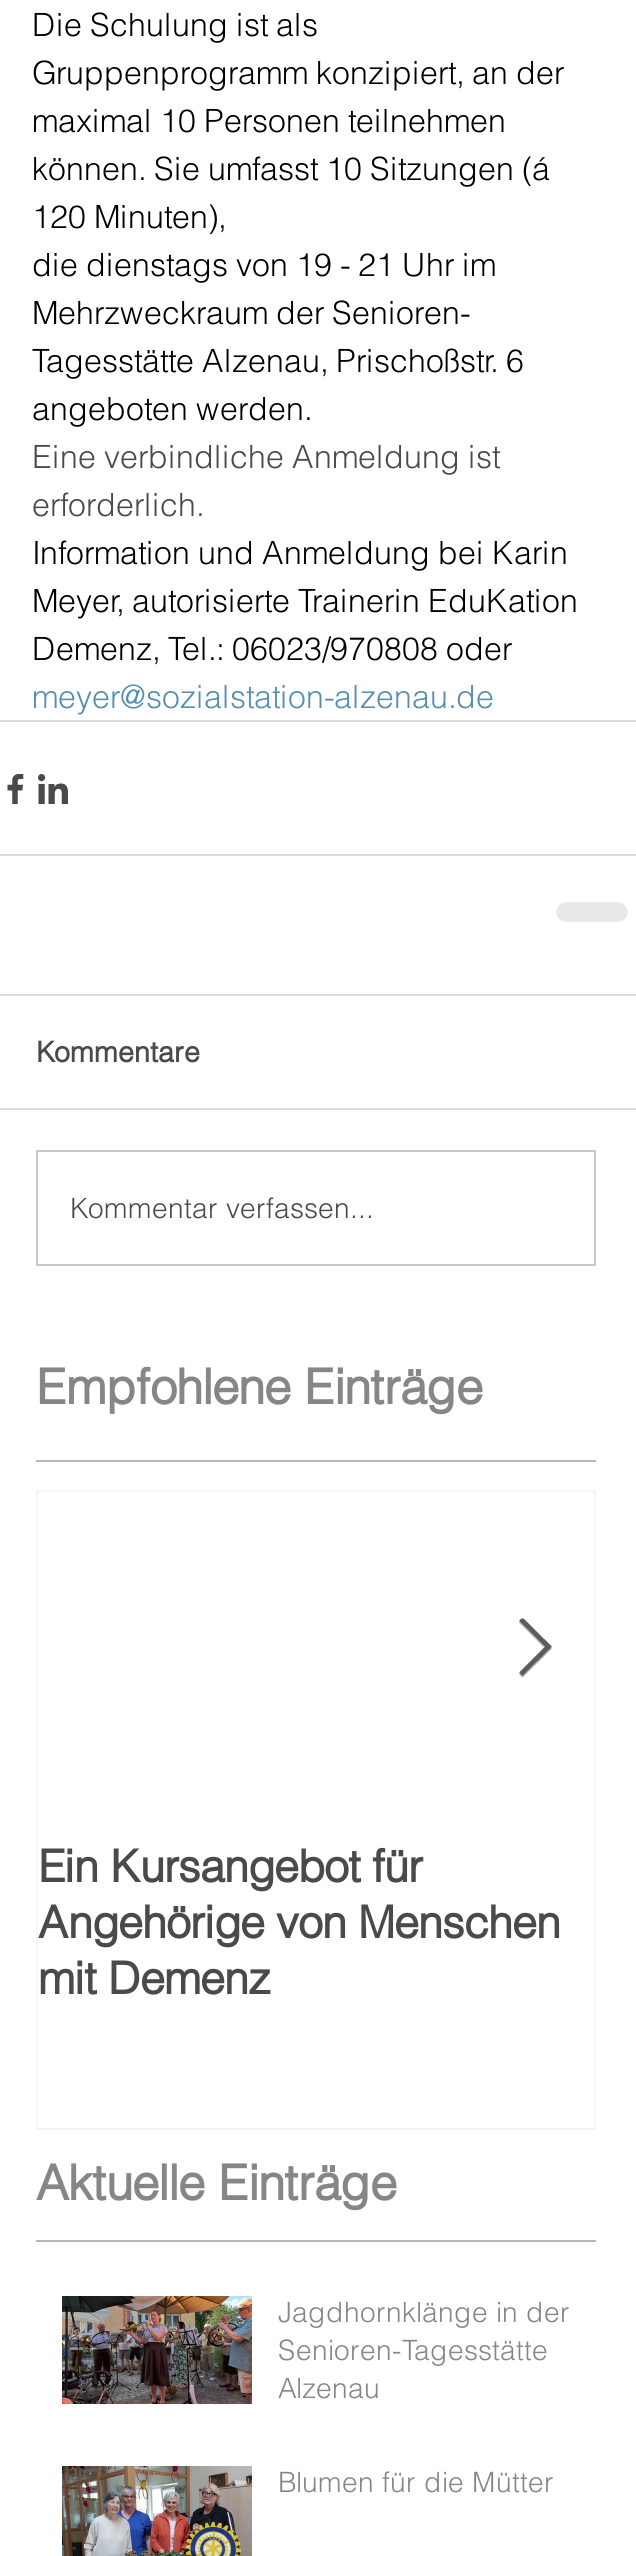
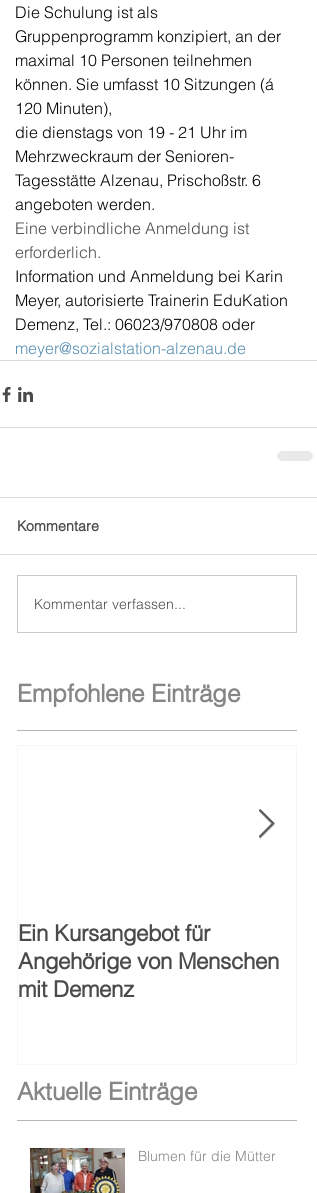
- [image]
- Jagdhornklänge in der
- Senioren-Tagesstätte
- Alzenau
